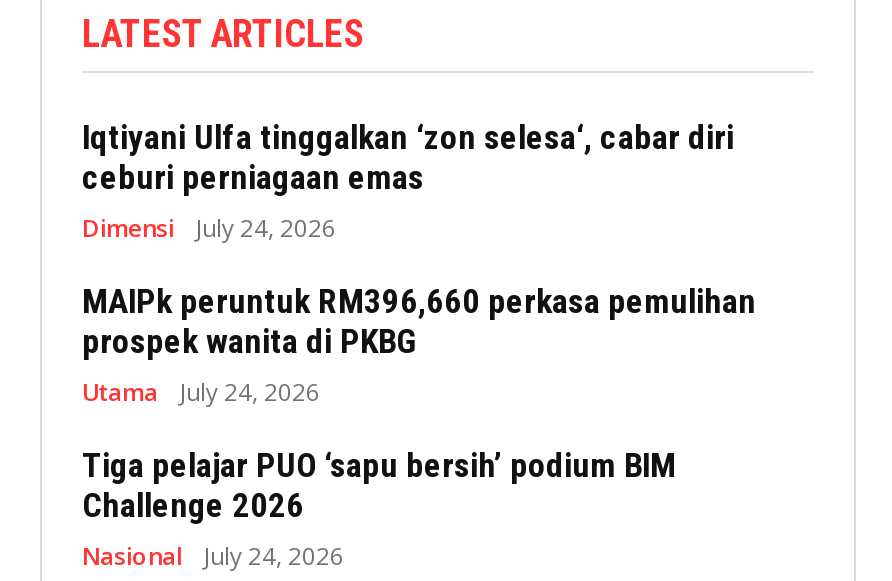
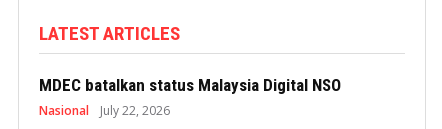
- Iqtiyani Ulfa tinggalkan ‘zon selesa‘, cabar diri
- ceburi perniagaan emas
- Dimensi
- July 24, 2026
- MAIPk peruntuk RM396,660 perkasa pemulihan
- prospek wanita di PKBG
- Utama
- July 24, 2026
- Tiga pelajar PUO ‘sapu bersih’ podium BIM
- Challenge 2026
+ MDEC batalkan status Malaysia Digital NSO

- Nasional July 24, 2026
+ Nasional July 22, 2026
